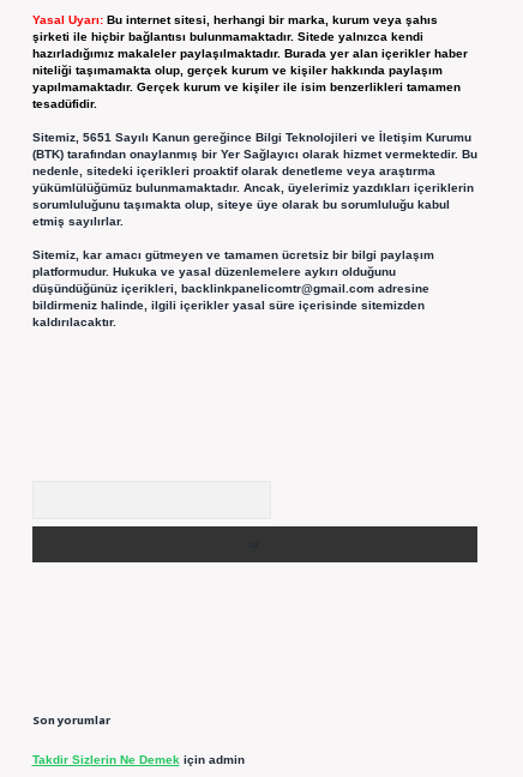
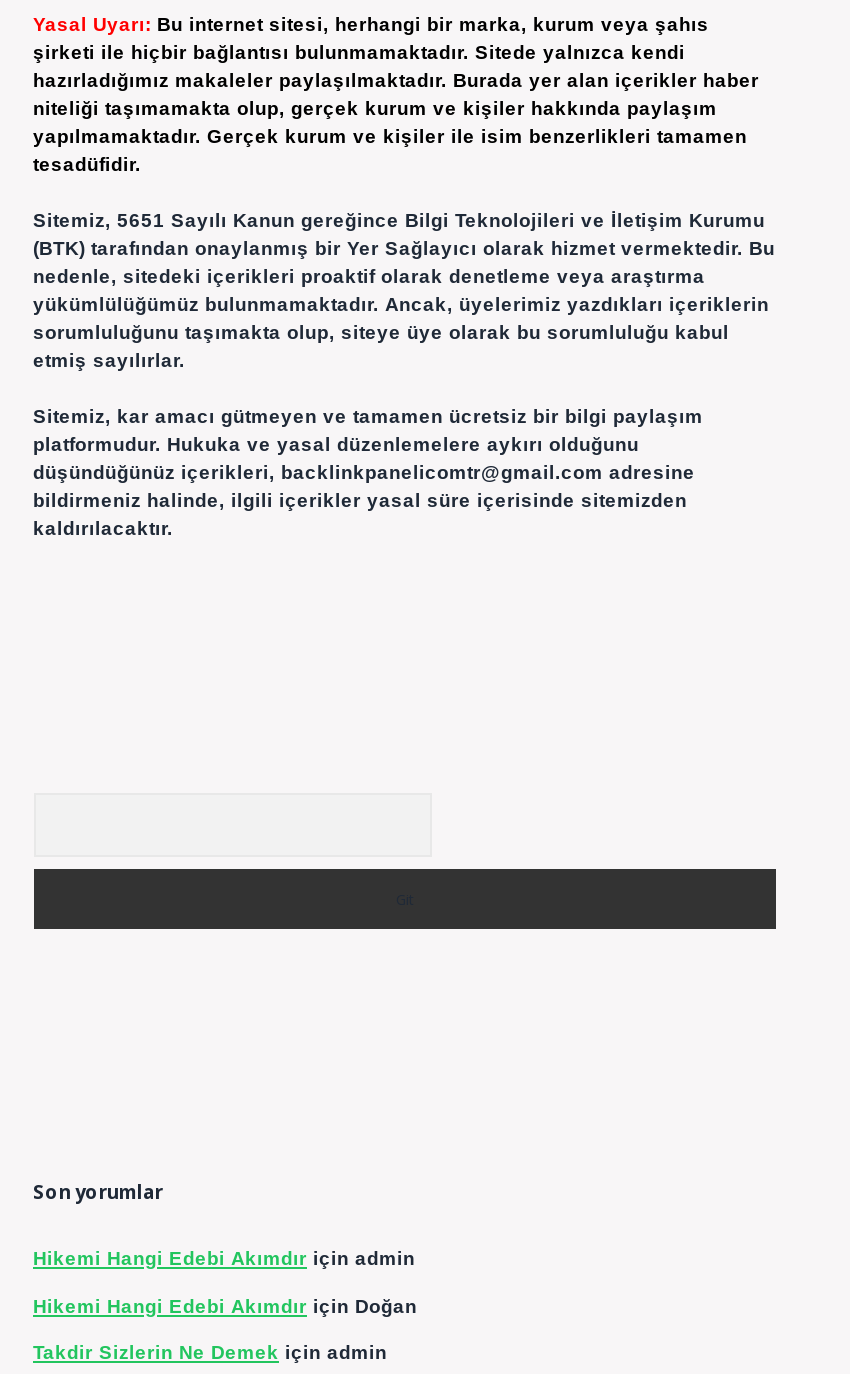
+ Hikemi Hangi Edebi Akımdır için admin
+ Hikemi Hangi Edebi Akımdır için Doğan
